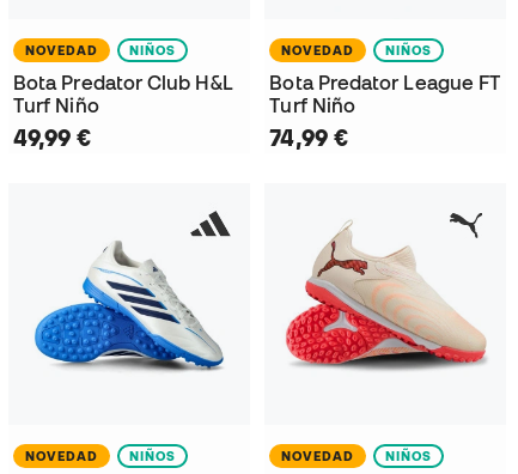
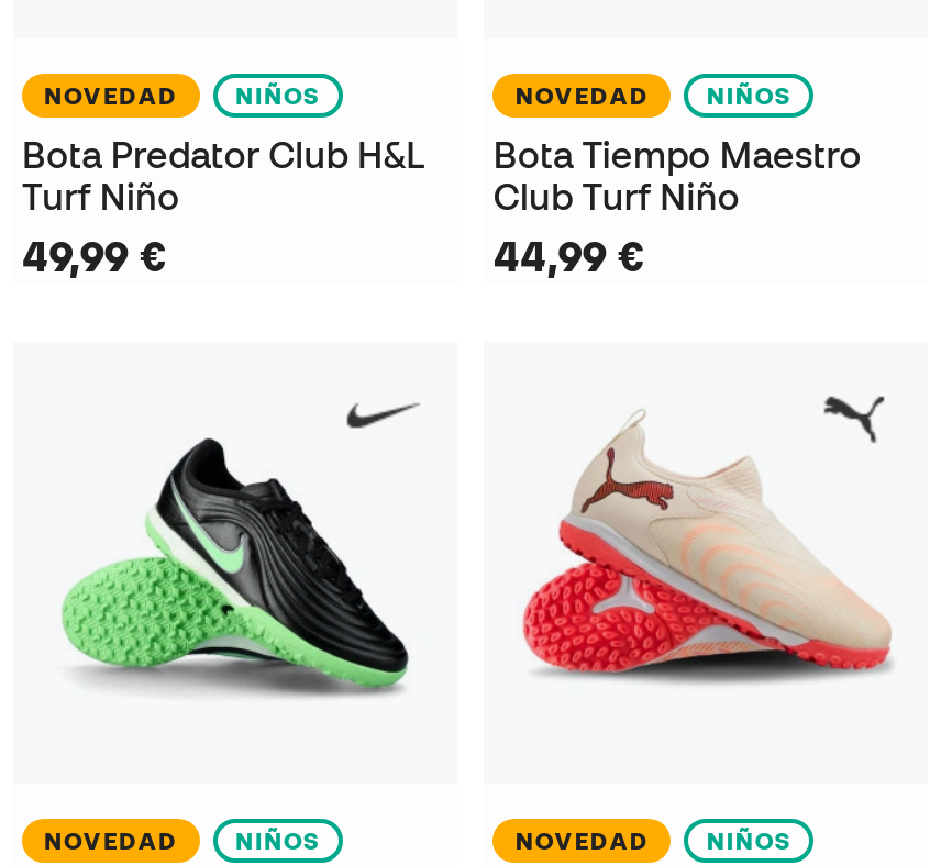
- Bota Predator League FT
- Turf Niño
- 74,99 €
+ Bota Tiempo Maestro
+ Club Turf Niño
+ 44,99 €

- [image]
+ [image]
